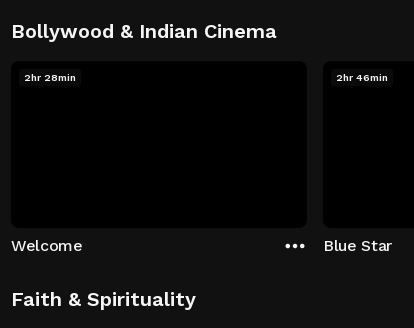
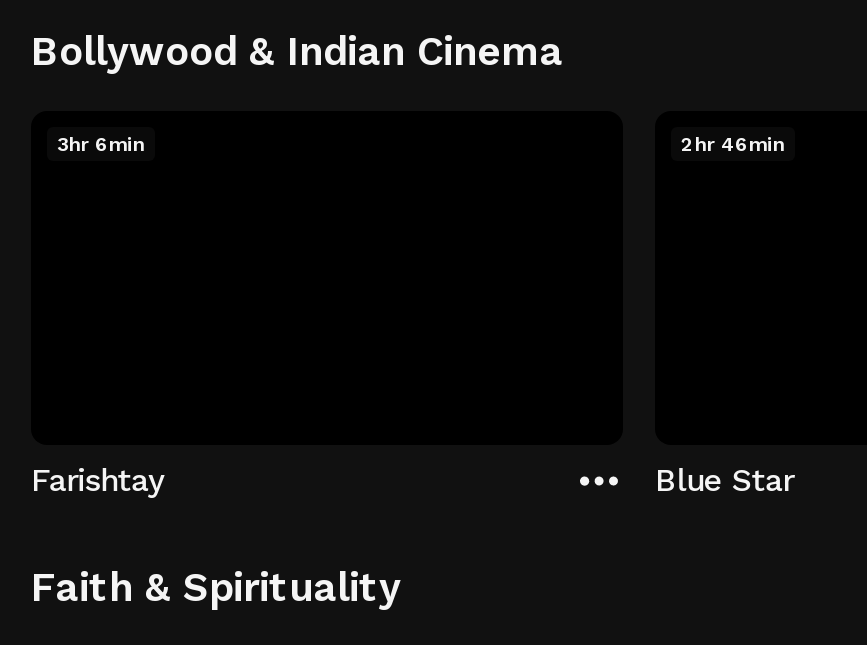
- 2hr 28min
+ 3hr 6min

- Welcome
+ Farishtay
